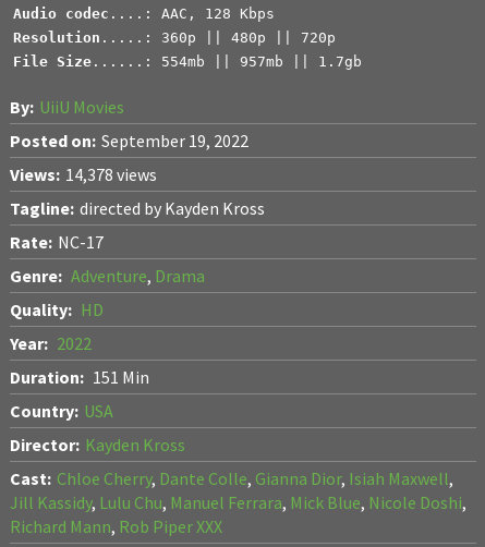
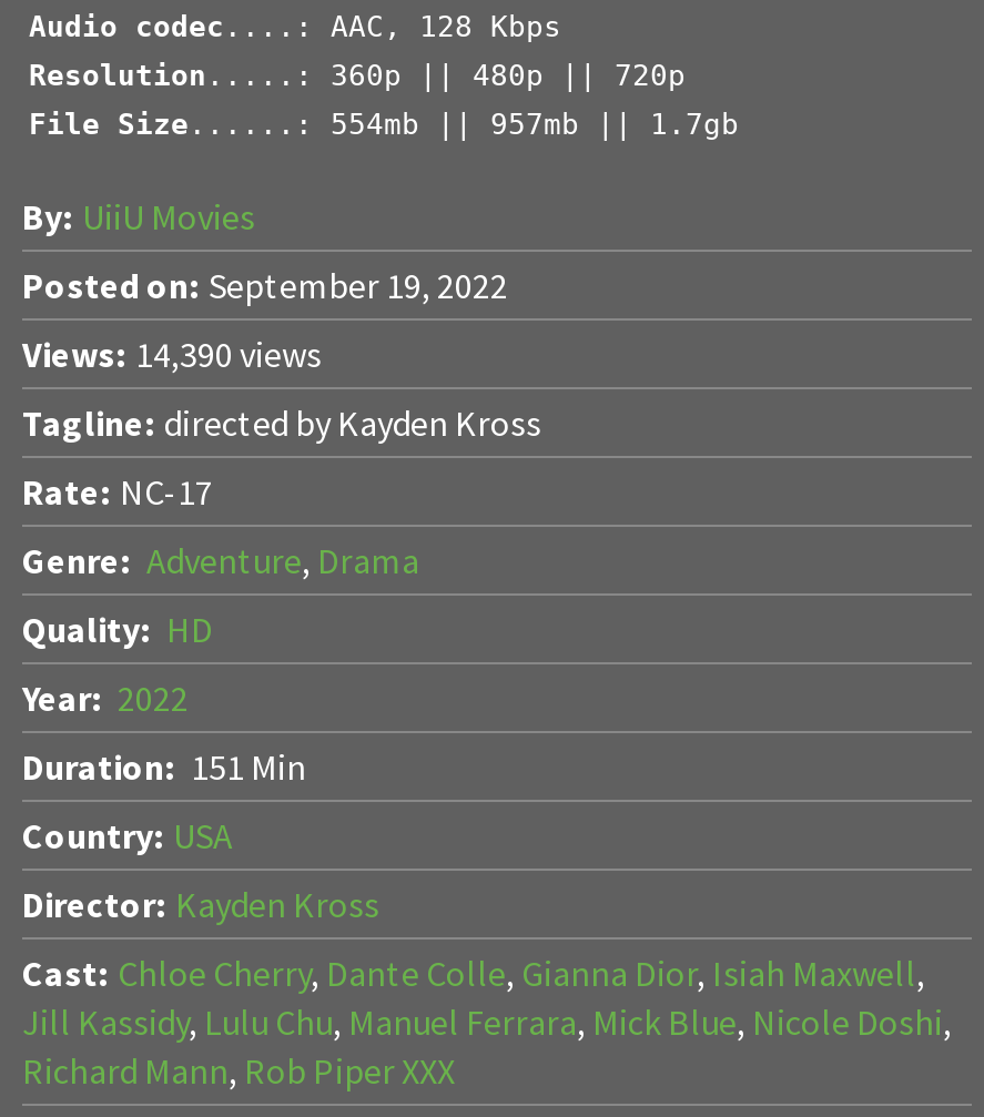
- Views: 14,378 views
+ Views: 14,390 views
